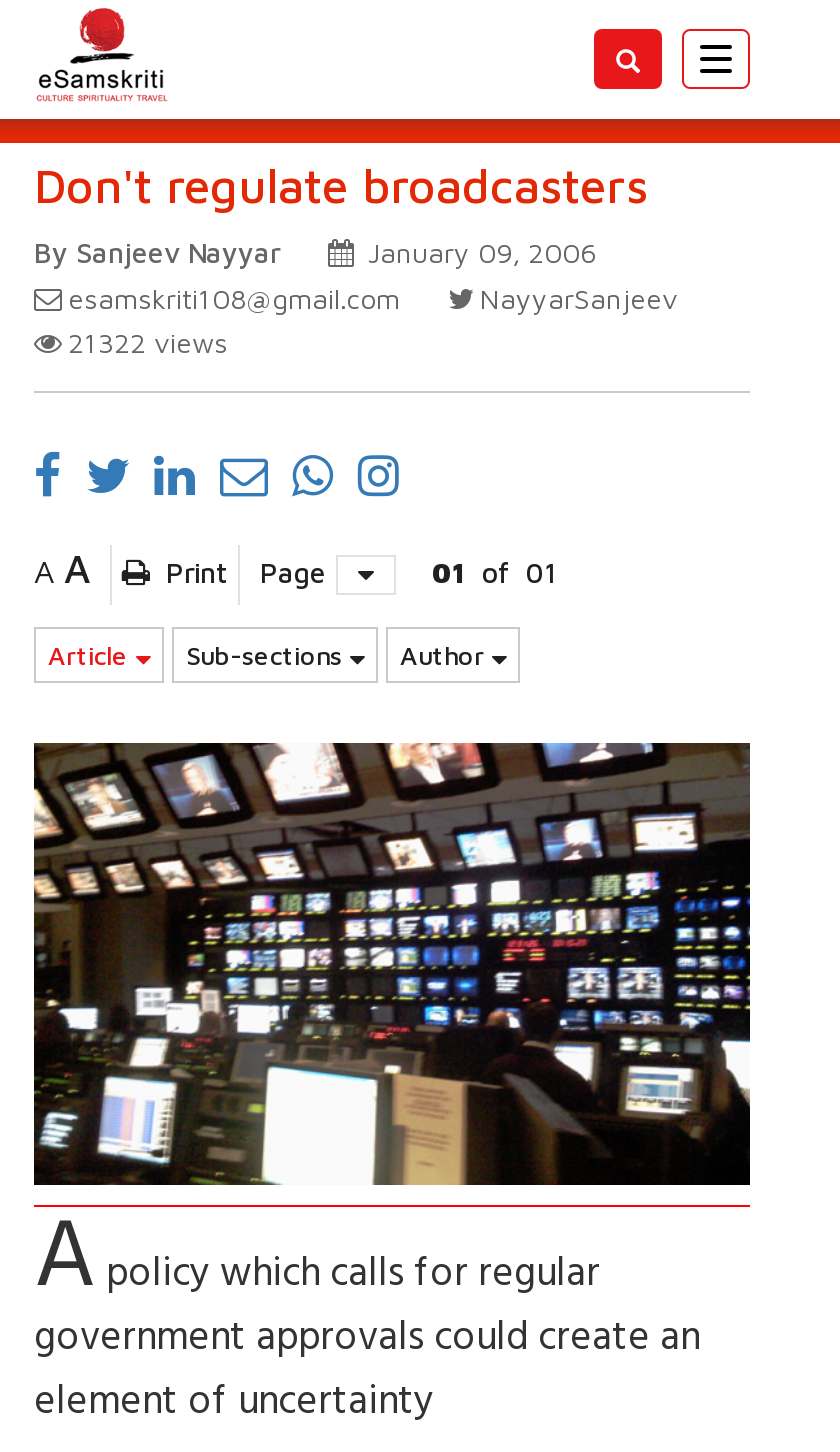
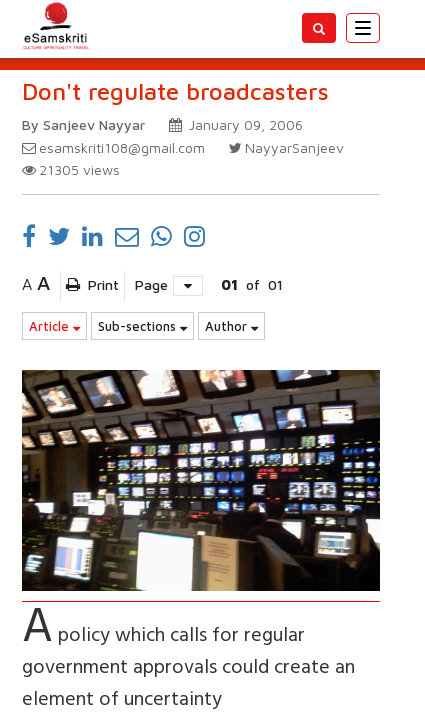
- 21322 views
+ 21305 views
